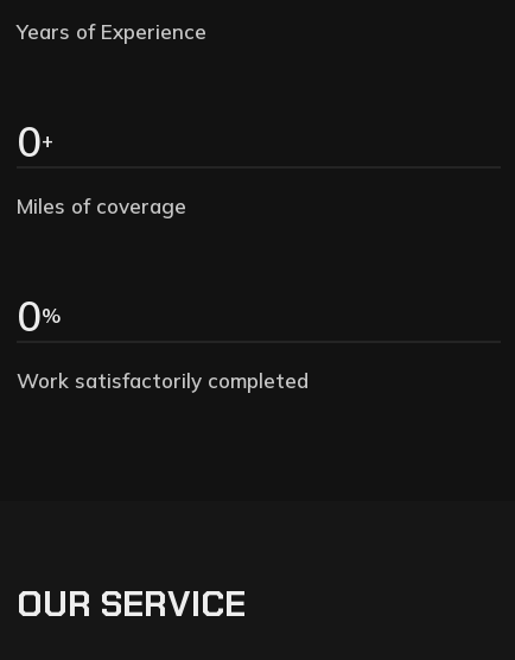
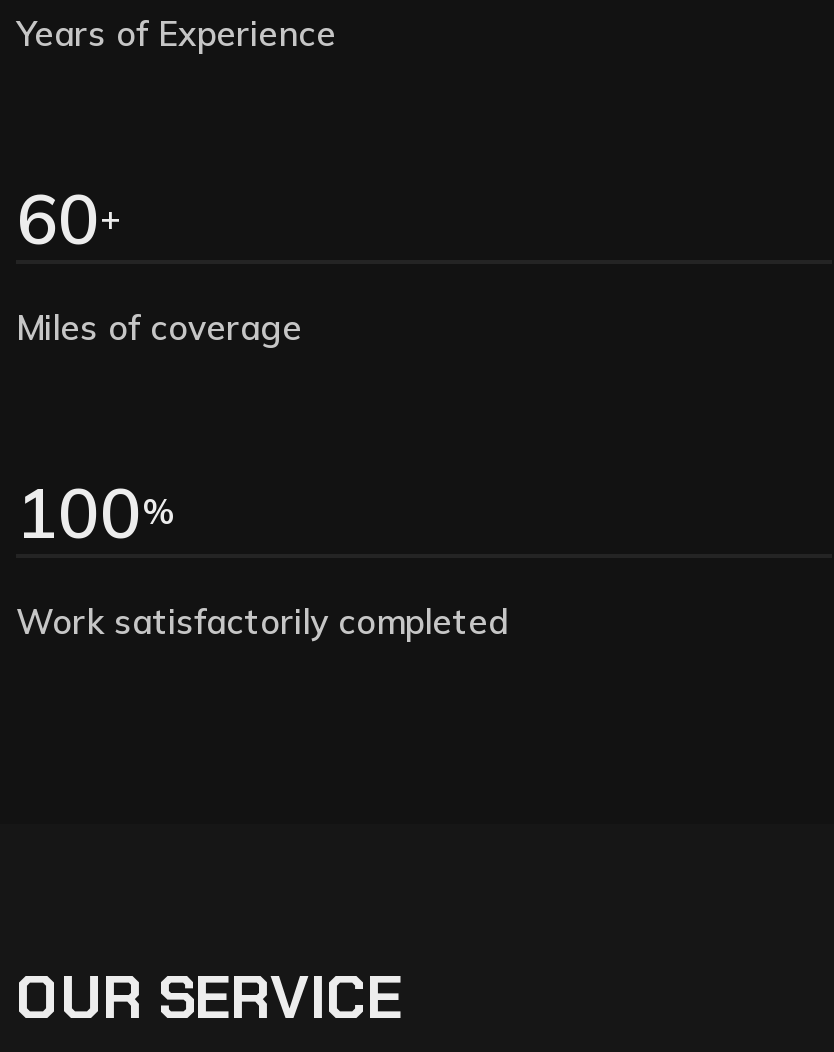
- 0+
+ 60+

- 0%
+ 100%
